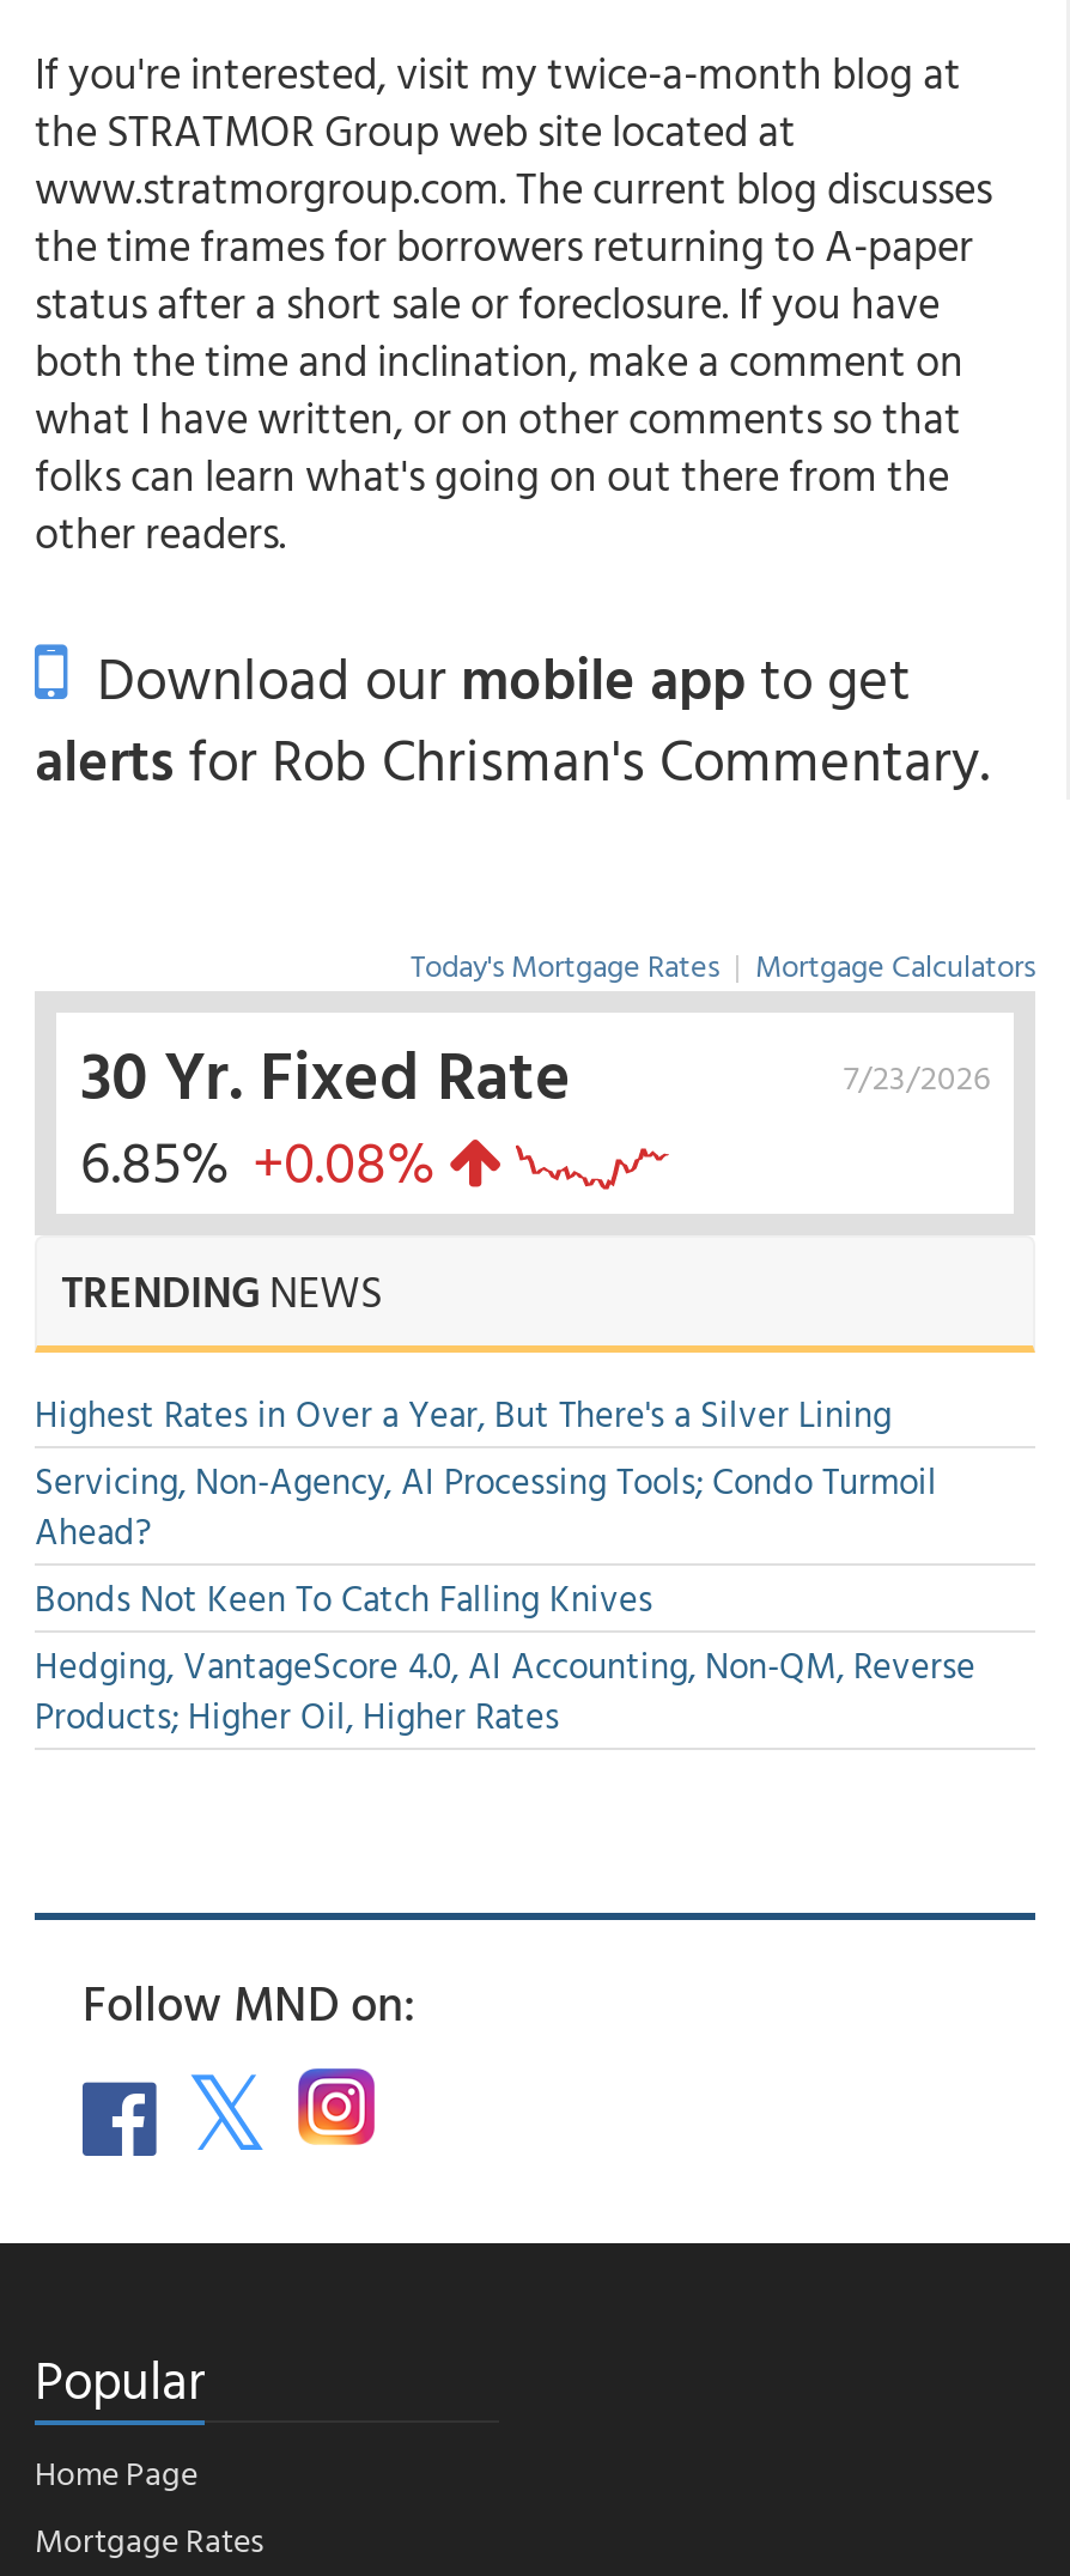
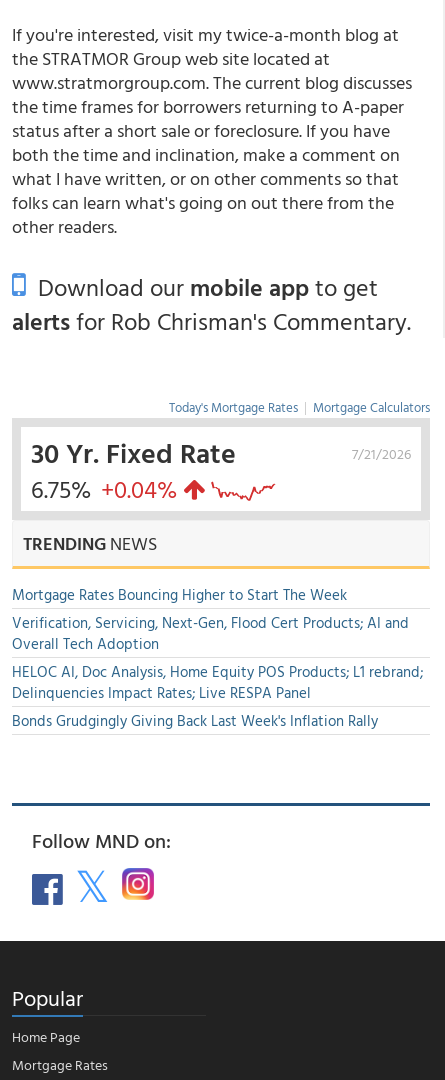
- 7/23/2026
+ 7/21/2026

- 6.85% +0.08%
+ 6.75% +0.04%

- Highest Rates in Over a Year, But There's a Silver Lining
- Servicing, Non-Agency, AI Processing Tools; Condo Turmoil
- Ahead?
- Bonds Not Keen To Catch Falling Knives
- Hedging, VantageScore 4.0, AI Accounting, Non-QM, Reverse
- Products; Higher Oil, Higher Rates
+ Mortgage Rates Bouncing Higher to Start The Week
+ Verification, Servicing, Next-Gen, Flood Cert Products; AI and
+ Overall Tech Adoption
+ HELOC AI, Doc Analysis, Home Equity POS Products; L1 rebrand;
+ Delinquencies Impact Rates; Live RESPA Panel
+ Bonds Grudgingly Giving Back Last Week's Inflation Rally
